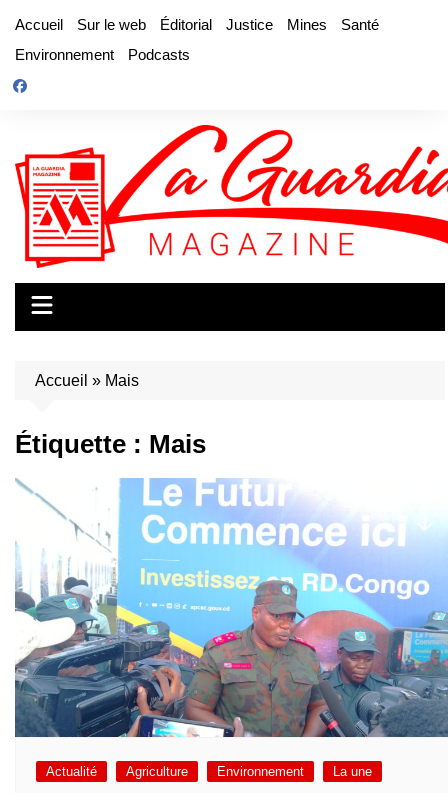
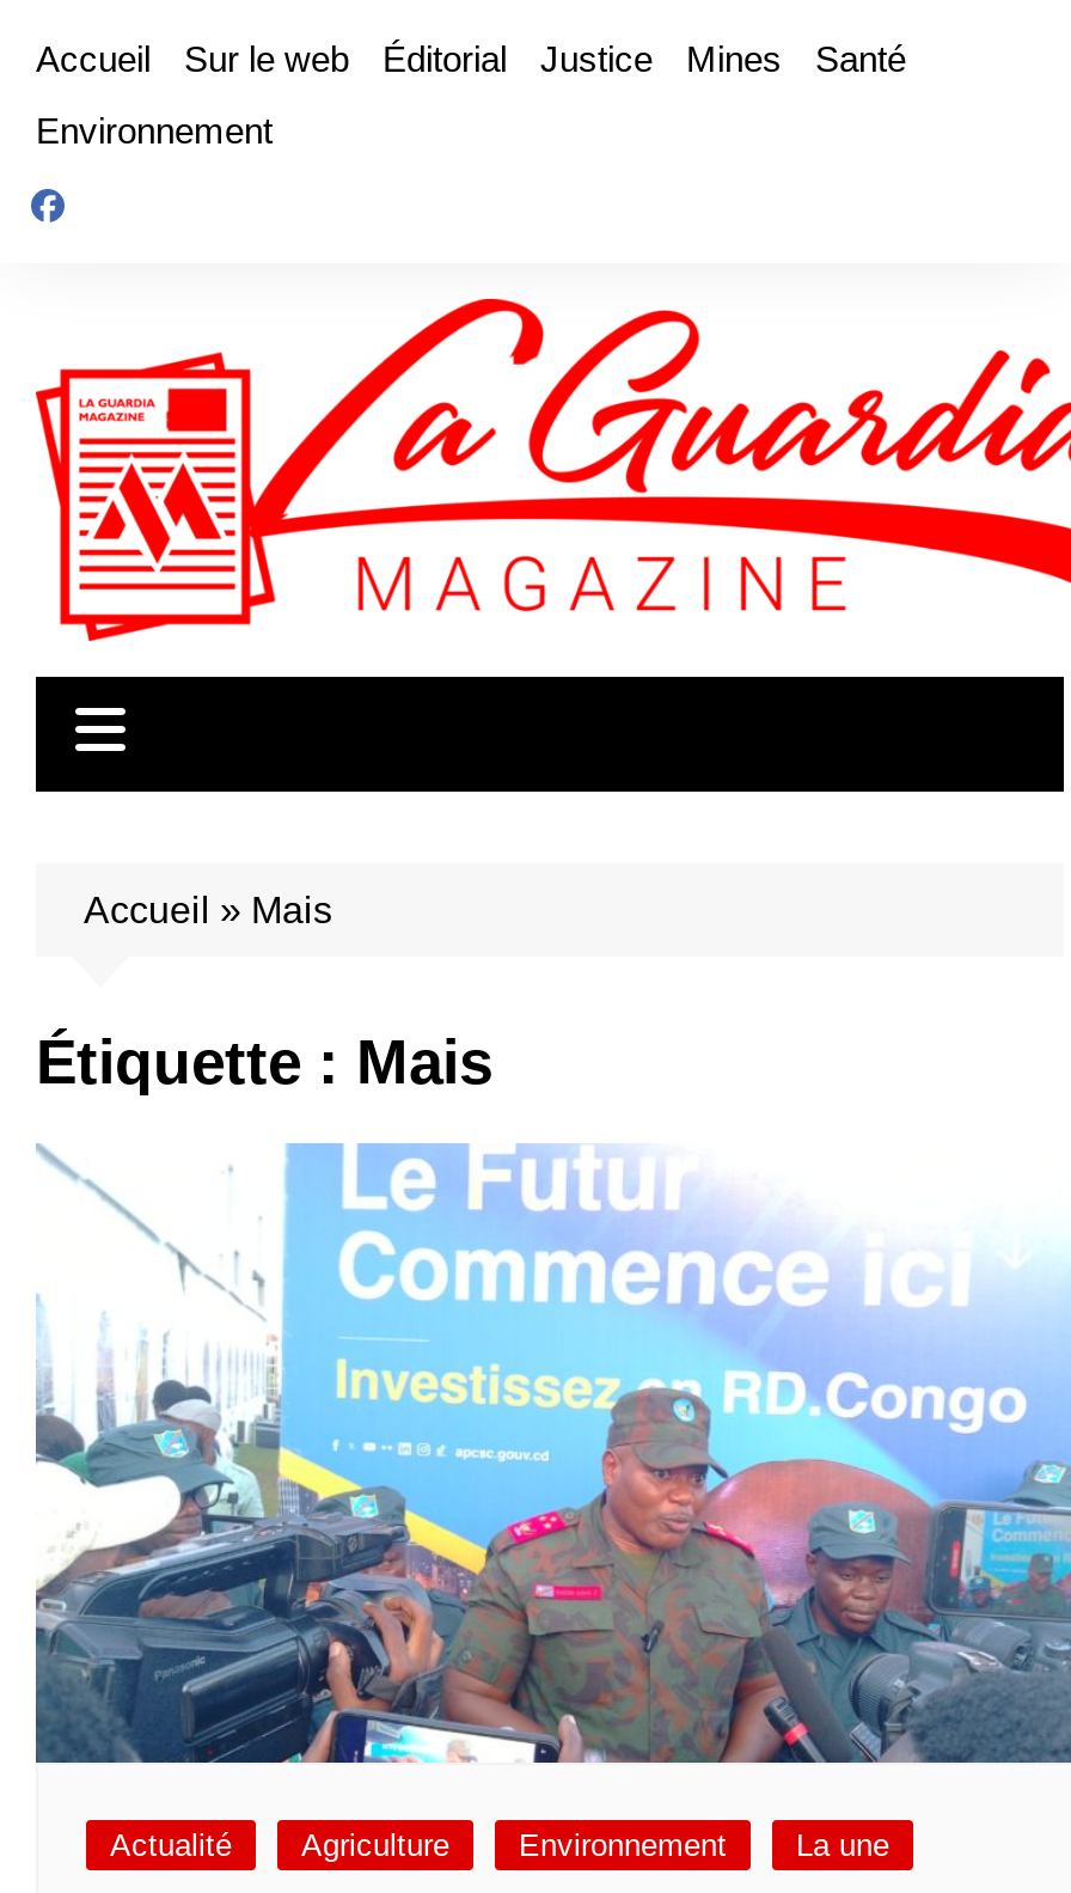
- Podcasts
